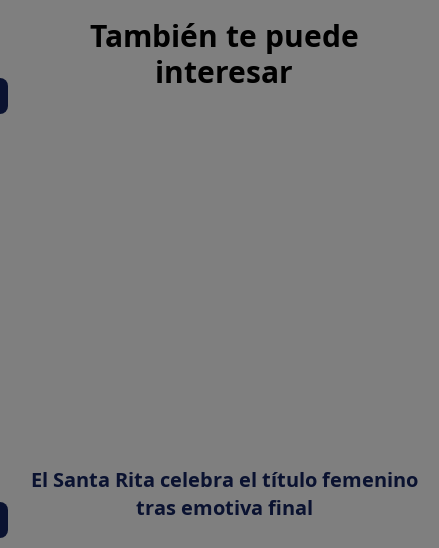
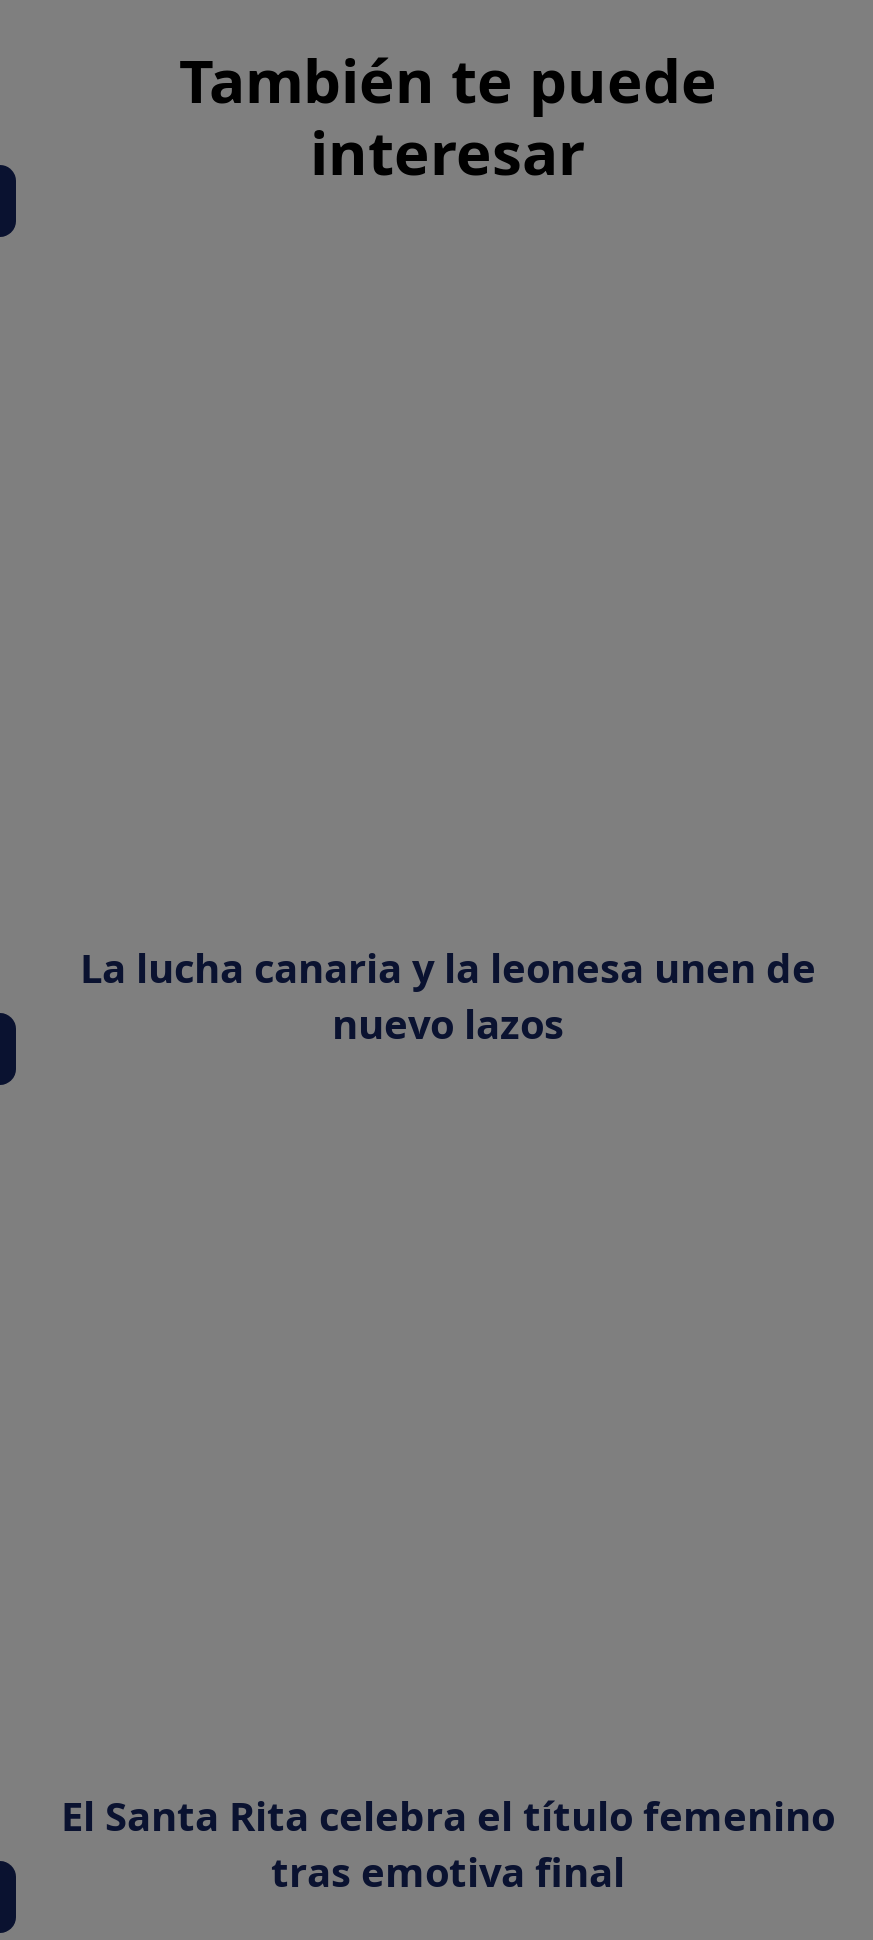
+ La lucha canaria y la leonesa unen de
+ nuevo lazos
